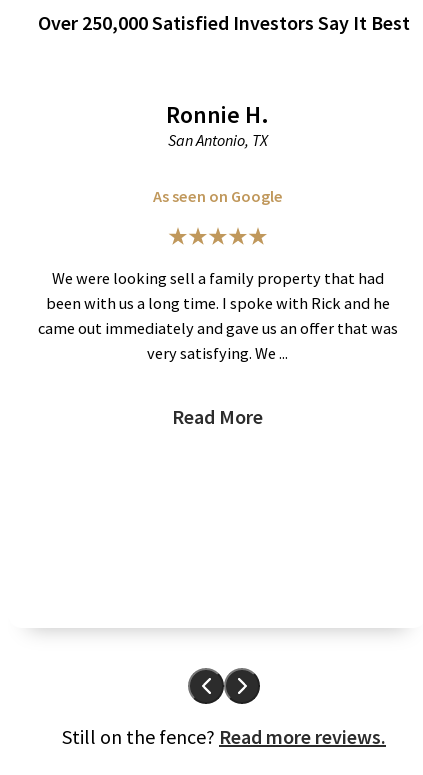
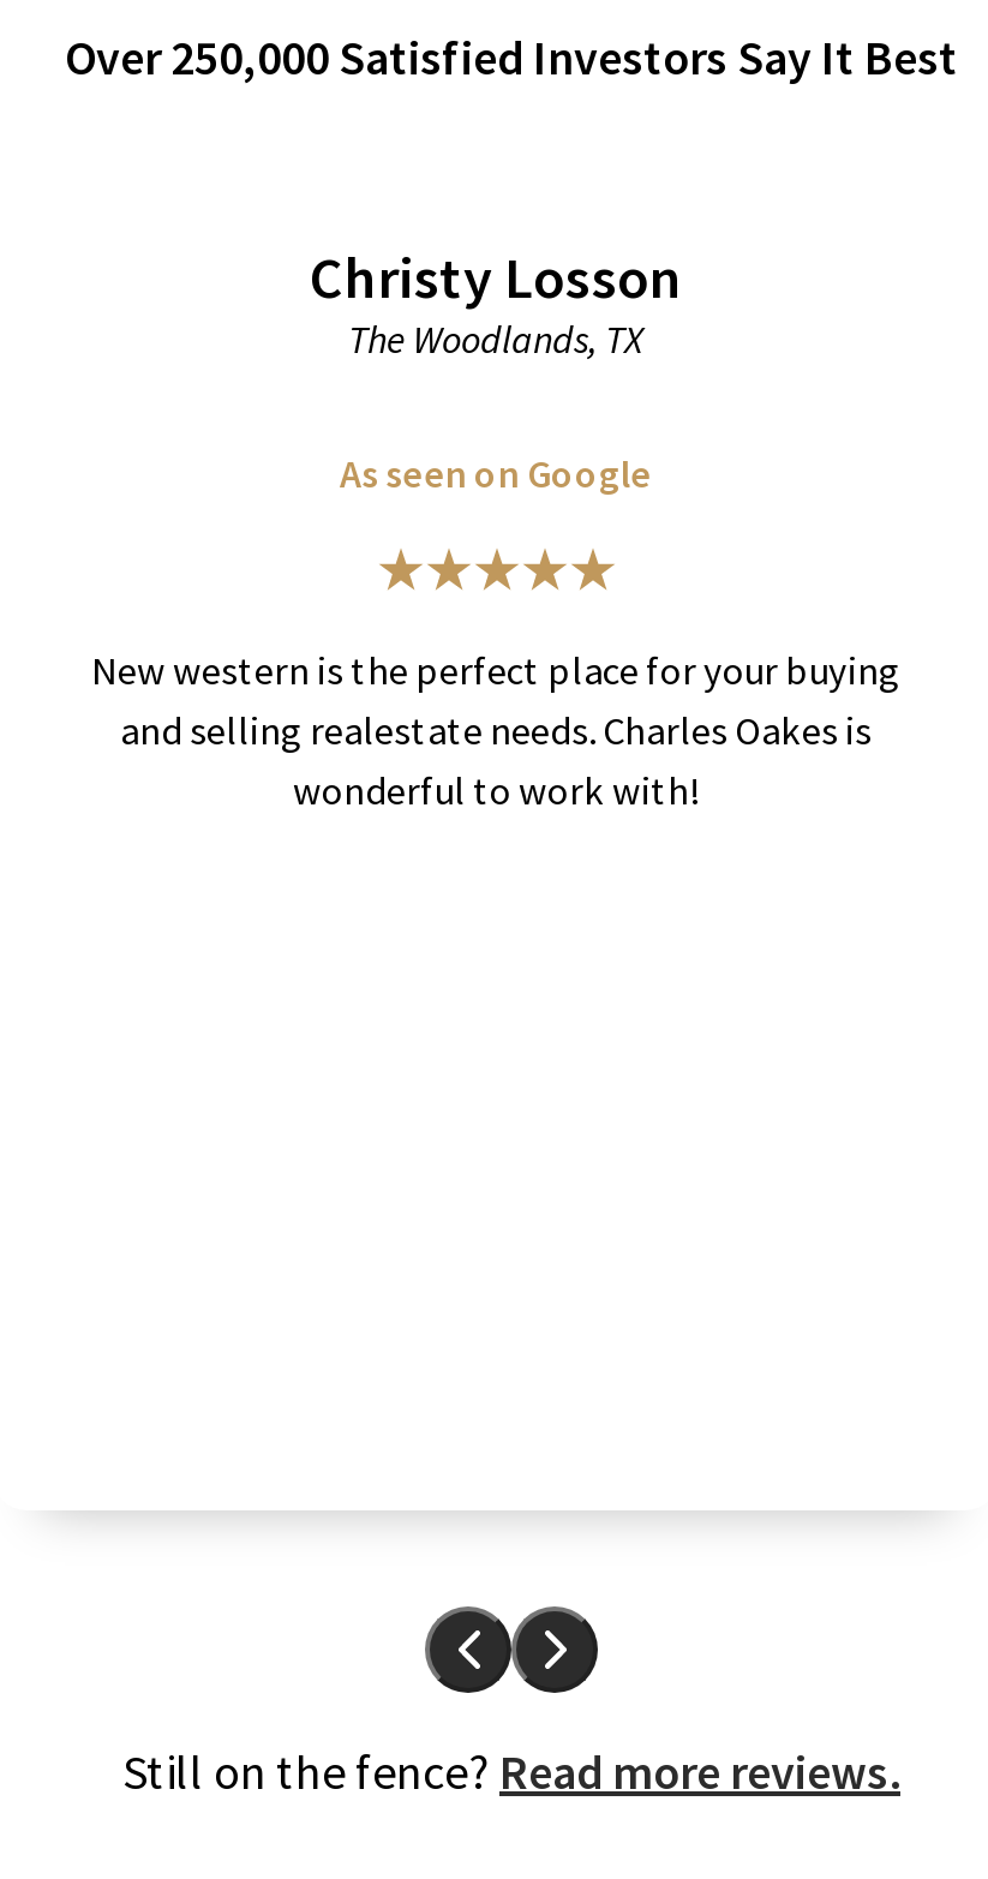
- Ronnie H.
- San Antonio, TX
+ Christy Losson
+ The Woodlands, TX

- We were looking sell a family property that had
- been with us a long time. I spoke with Rick and he
- came out immediately and gave us an offer that was
- very satisfying. We ...
- Read More
+ New western is the perfect place for your buying
+ and selling realestate needs. Charles Oakes is
+ wonderful to work with!
